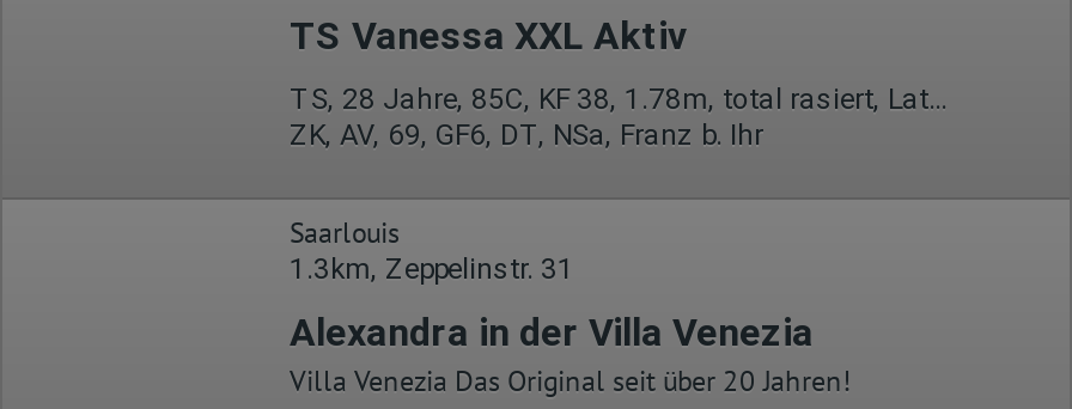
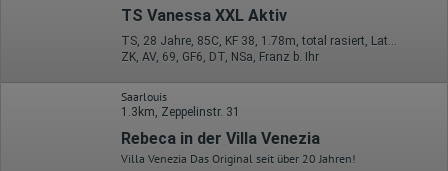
- Alexandra in der Villa Venezia
+ Rebeca in der Villa Venezia
